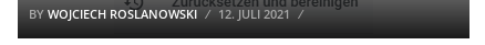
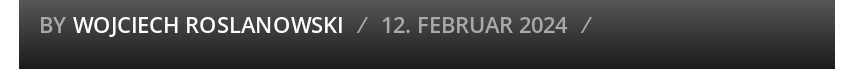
- BY WOJCIECH ROSLANOWSKI 12. JULI 2021
+ BY WOJCIECH ROSLANOWSKI 12. FEBRUAR 2024
